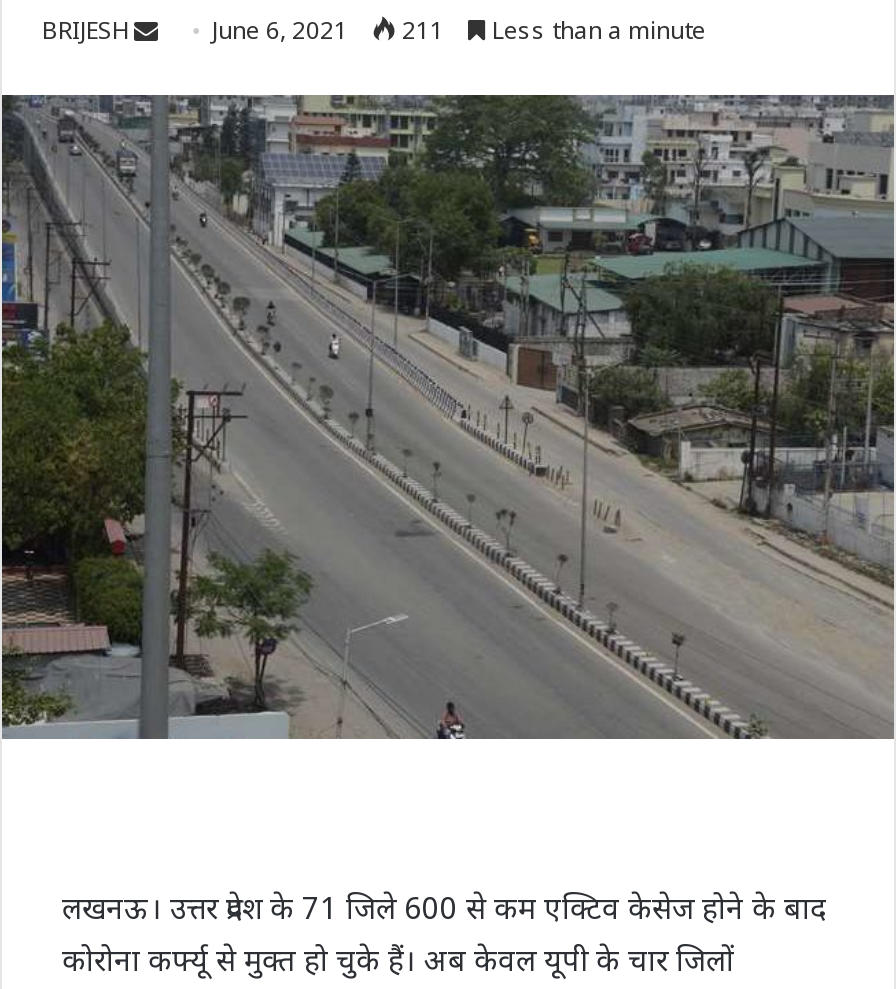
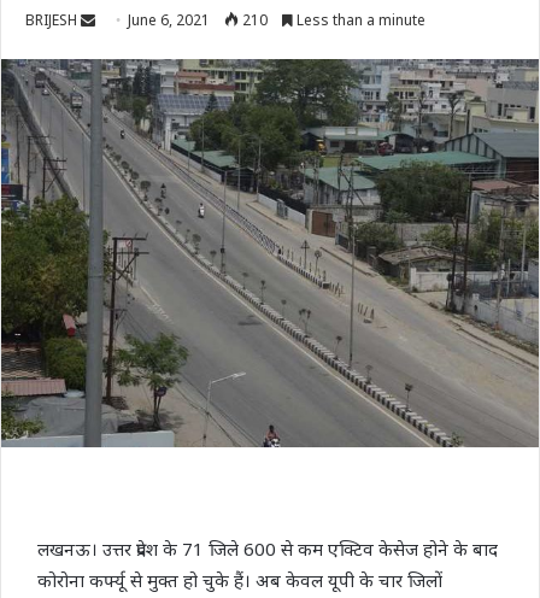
- 211
+ 210
